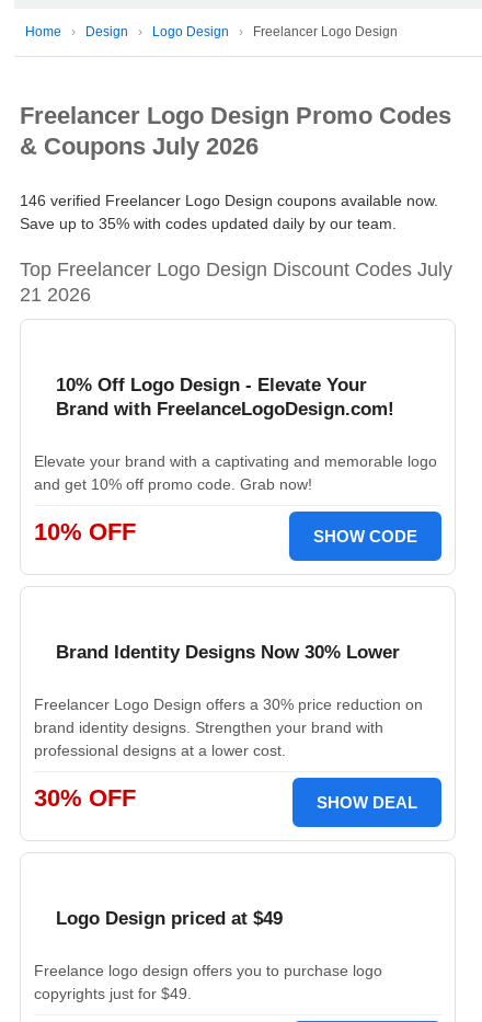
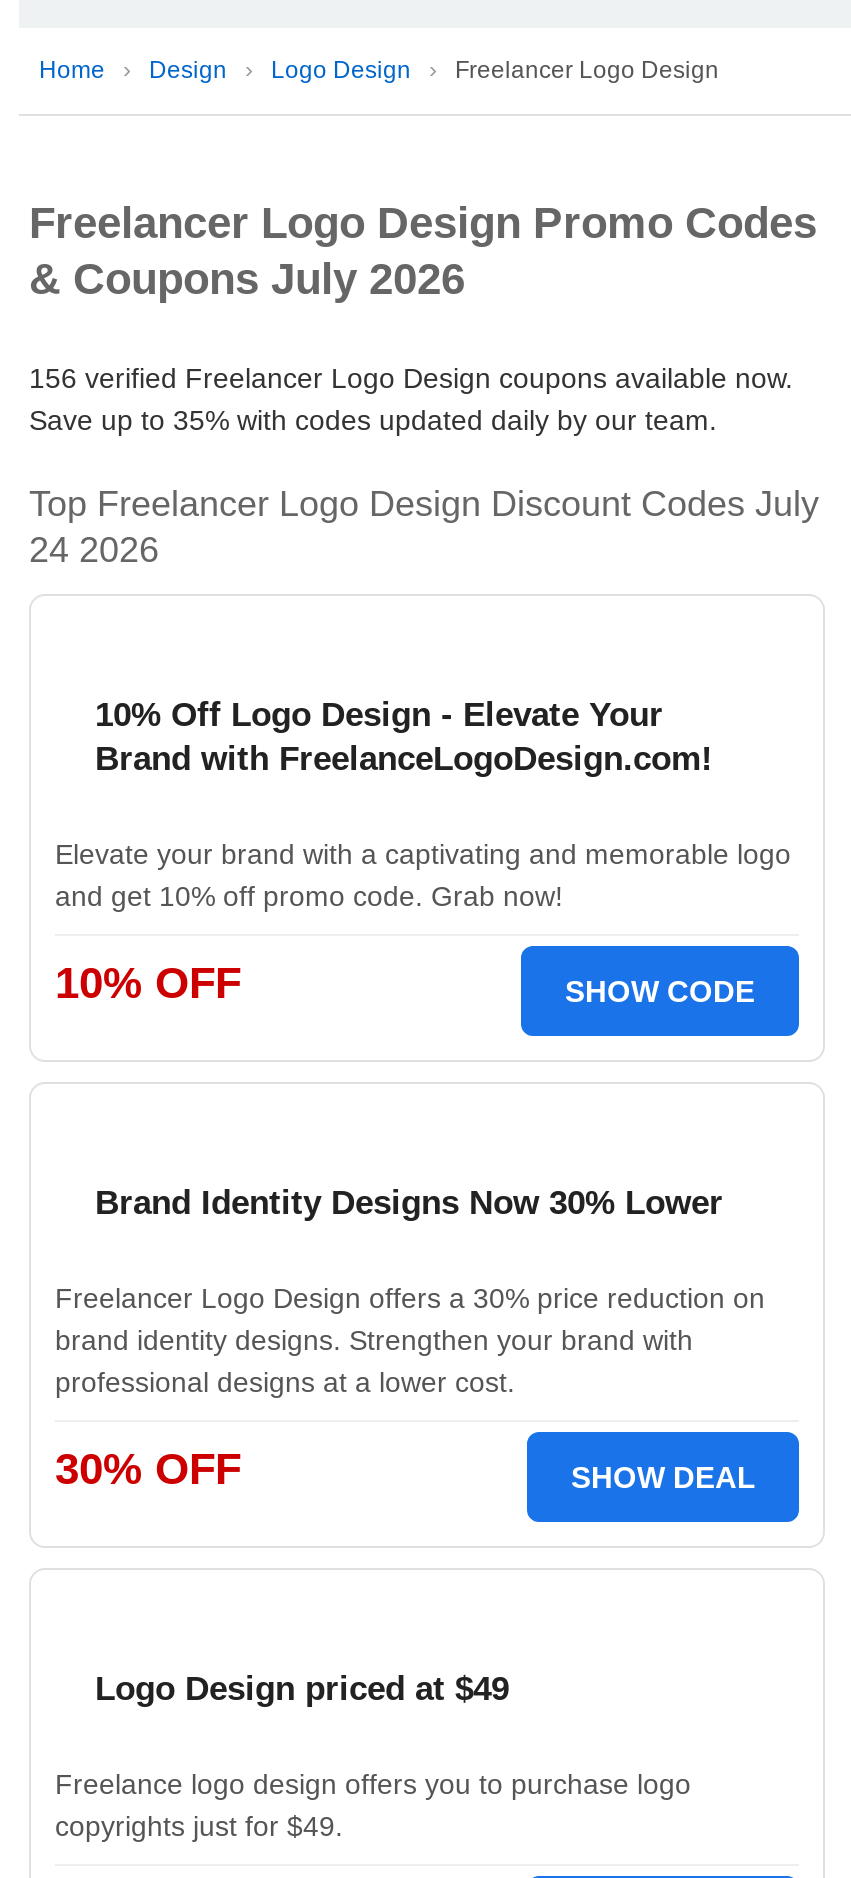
- 146 verified Freelancer Logo Design coupons available now.
+ 156 verified Freelancer Logo Design coupons available now.

- 21 2026
+ 24 2026
